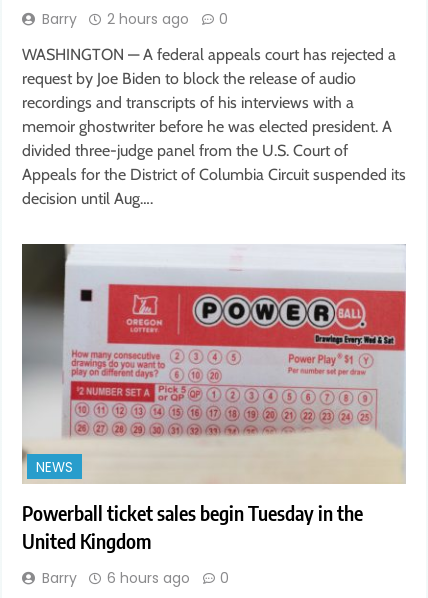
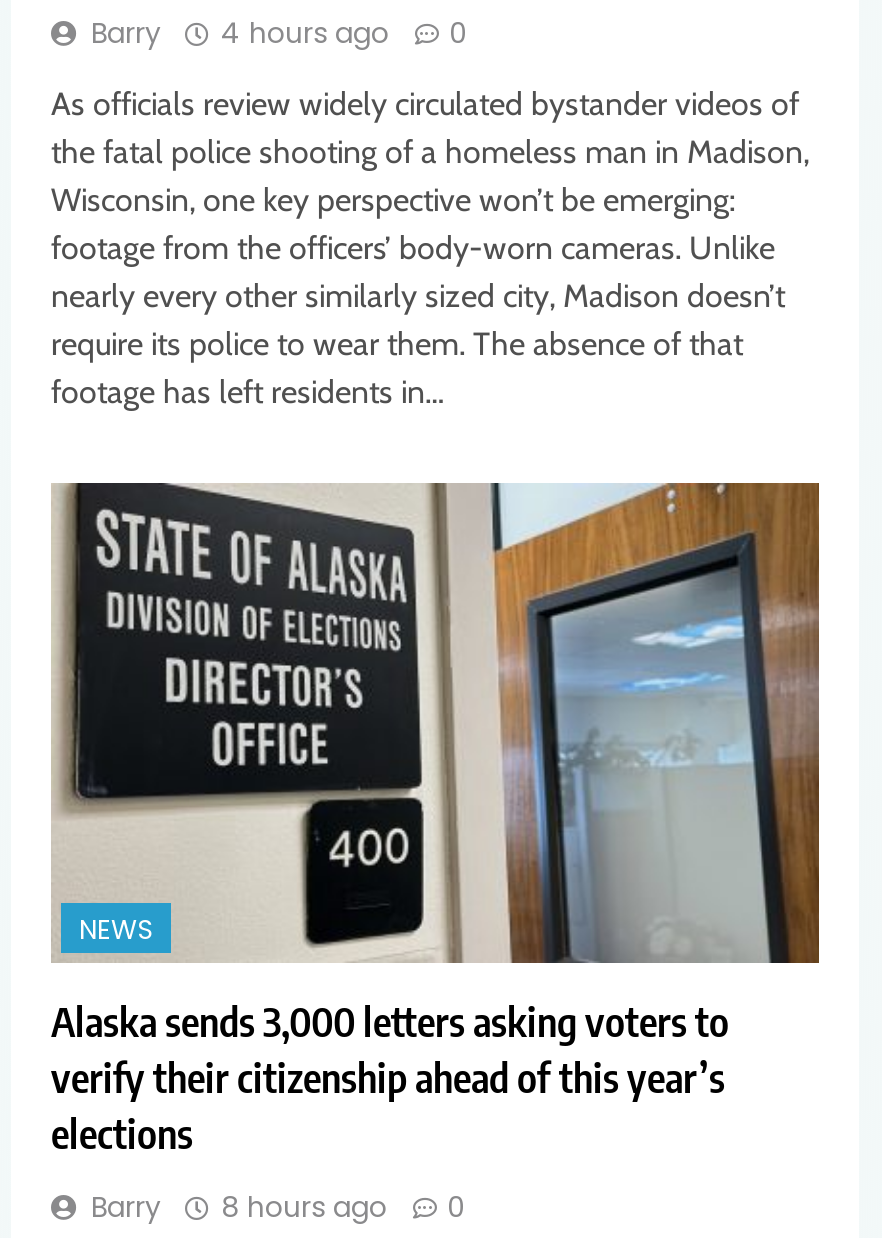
- Barry 2 hours ago 0
+ Barry 4 hours ago 0

- WASHINGTON — A federal appeals court has rejected a
- request by Joe Biden to block the release of audio
- recordings and transcripts of his interviews with a
- memoir ghostwriter before he was elected president. A
- divided three-judge panel from the U.S. Court of
- Appeals for the District of Columbia Circuit suspended its
- decision until Aug….
+ As officials review widely circulated bystander videos of
+ the fatal police shooting of a homeless man in Madison,
+ Wisconsin, one key perspective won’t be emerging:
+ footage from the officers’ body-worn cameras. Unlike
+ nearly every other similarly sized city, Madison doesn’t
+ require its police to wear them. The absence of that
+ footage has left residents in…

- [image]
- Powerball ticket sales begin Tuesday in the
- United Kingdom
+ [image]
+ Alaska sends 3,000 letters asking voters to
+ verify their citizenship ahead of this year’s
+ elections

- Barry 6 hours ago 0
+ Barry 8 hours ago 0
